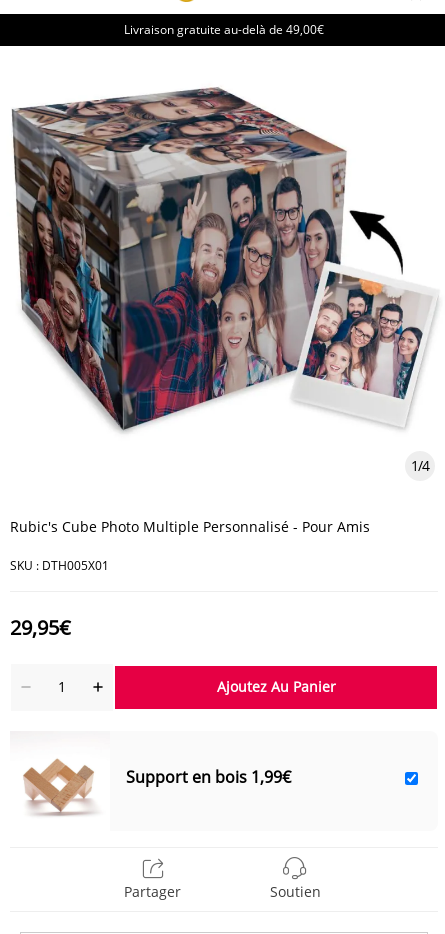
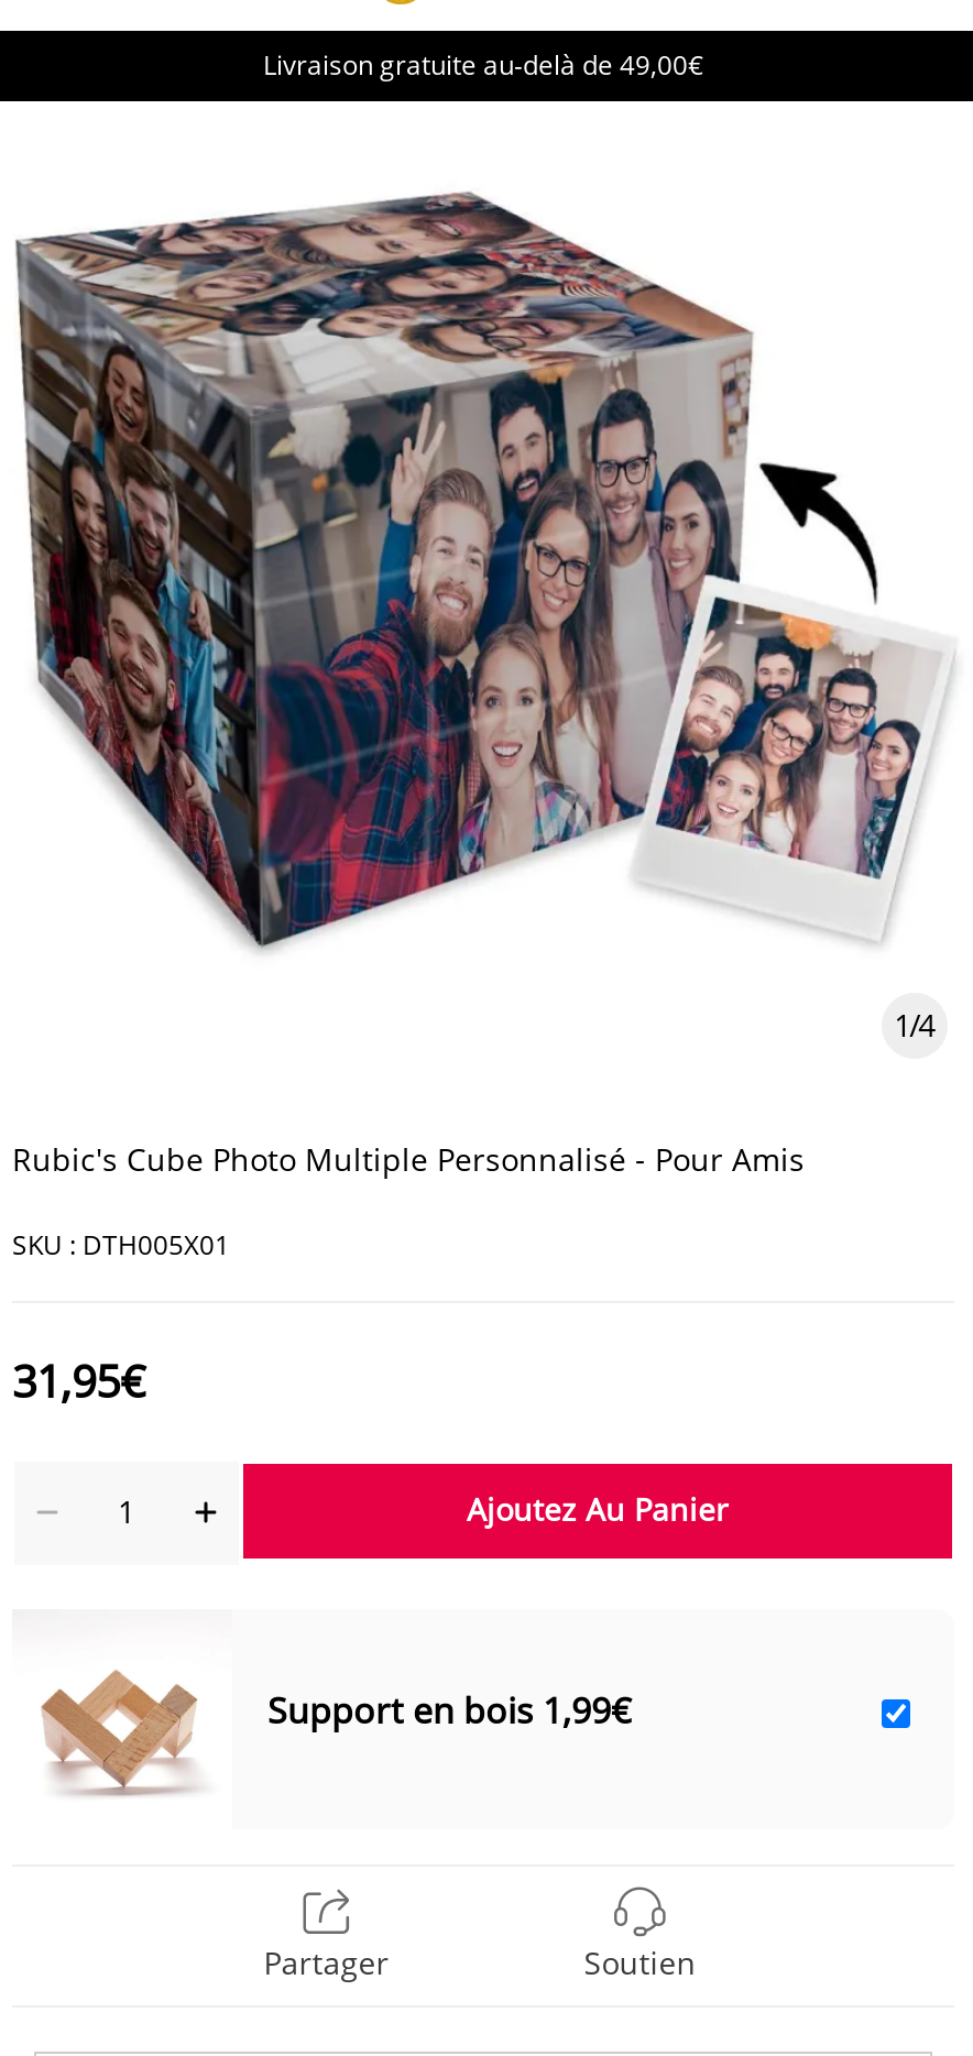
- 29,95€
+ 31,95€
